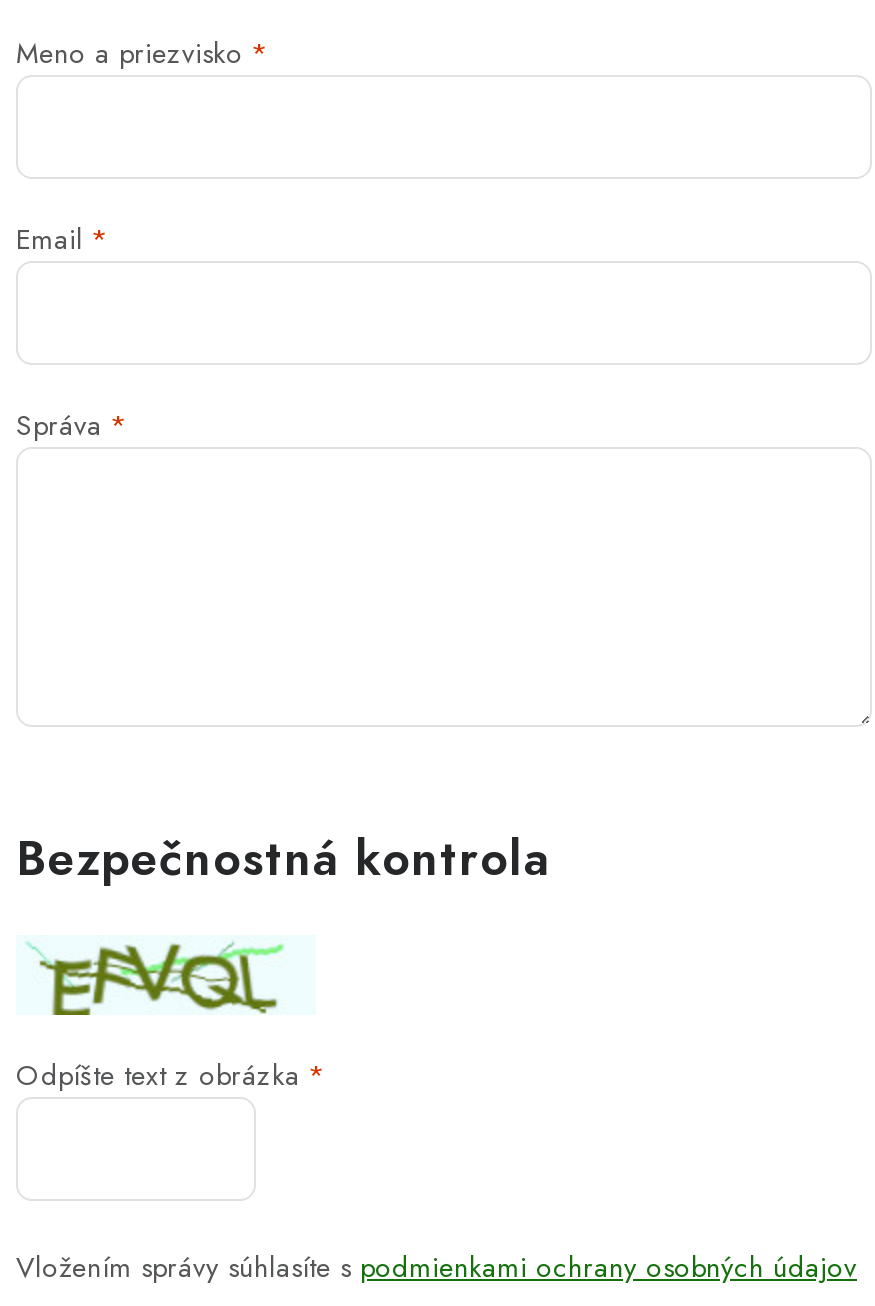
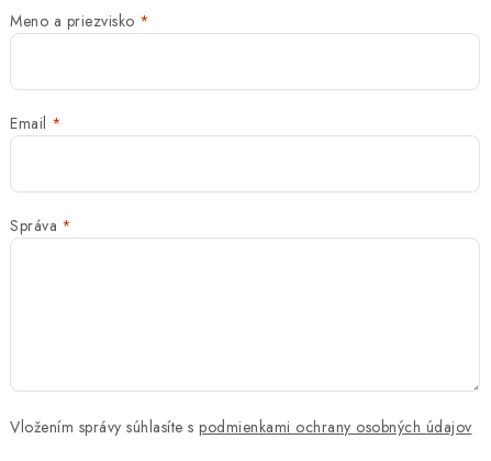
- [image]
- Bezpečnostná kontrola
- Odpíšte text z obrázka
